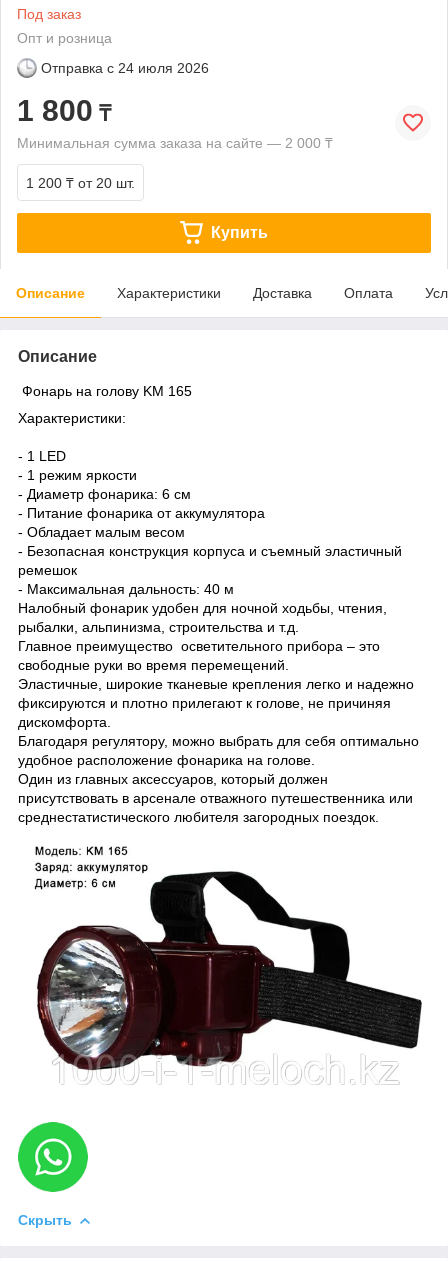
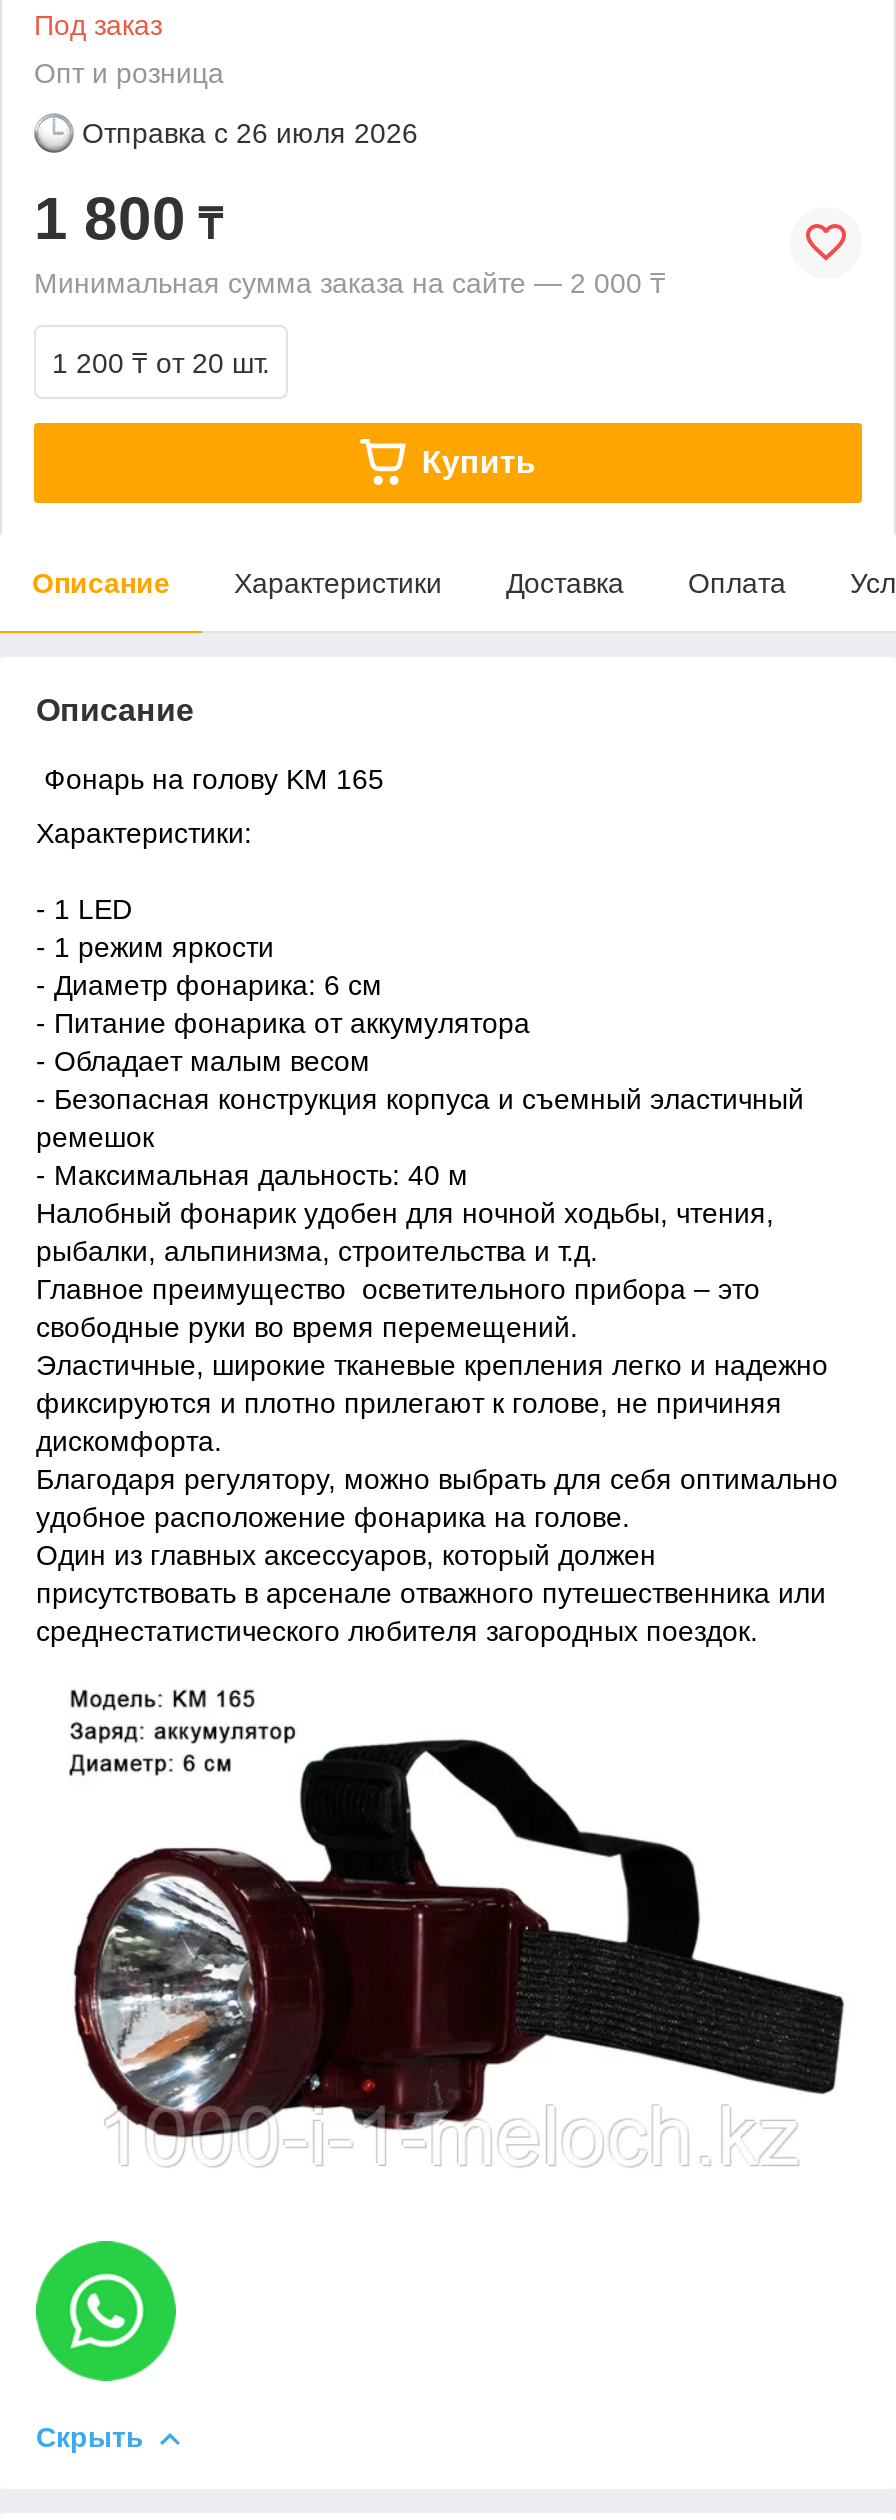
- Отправка с 24 июля 2026
+ Отправка с 26 июля 2026
